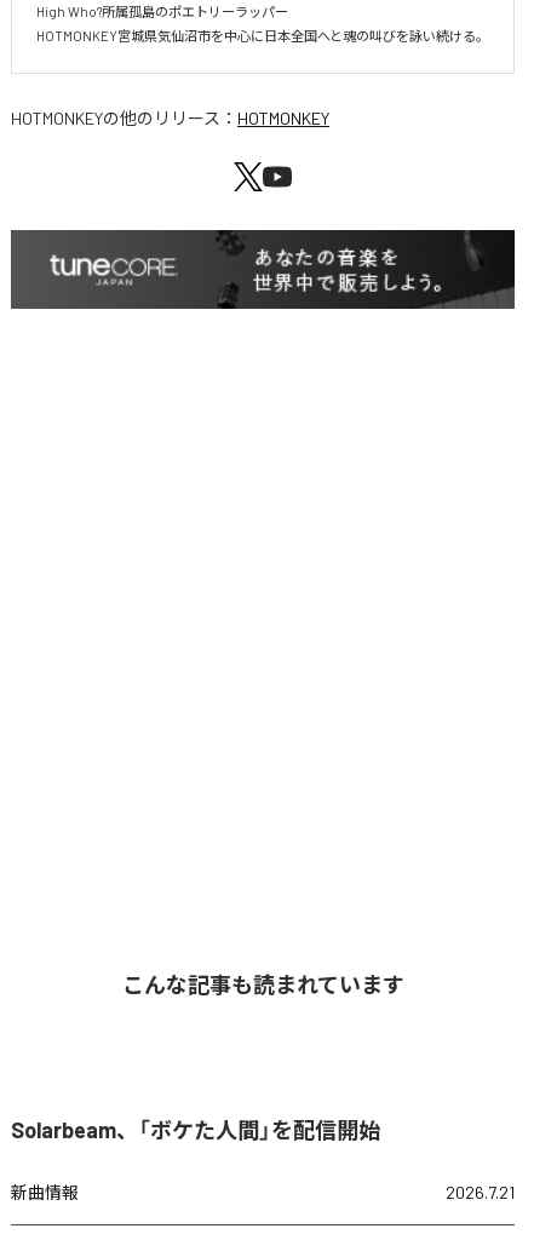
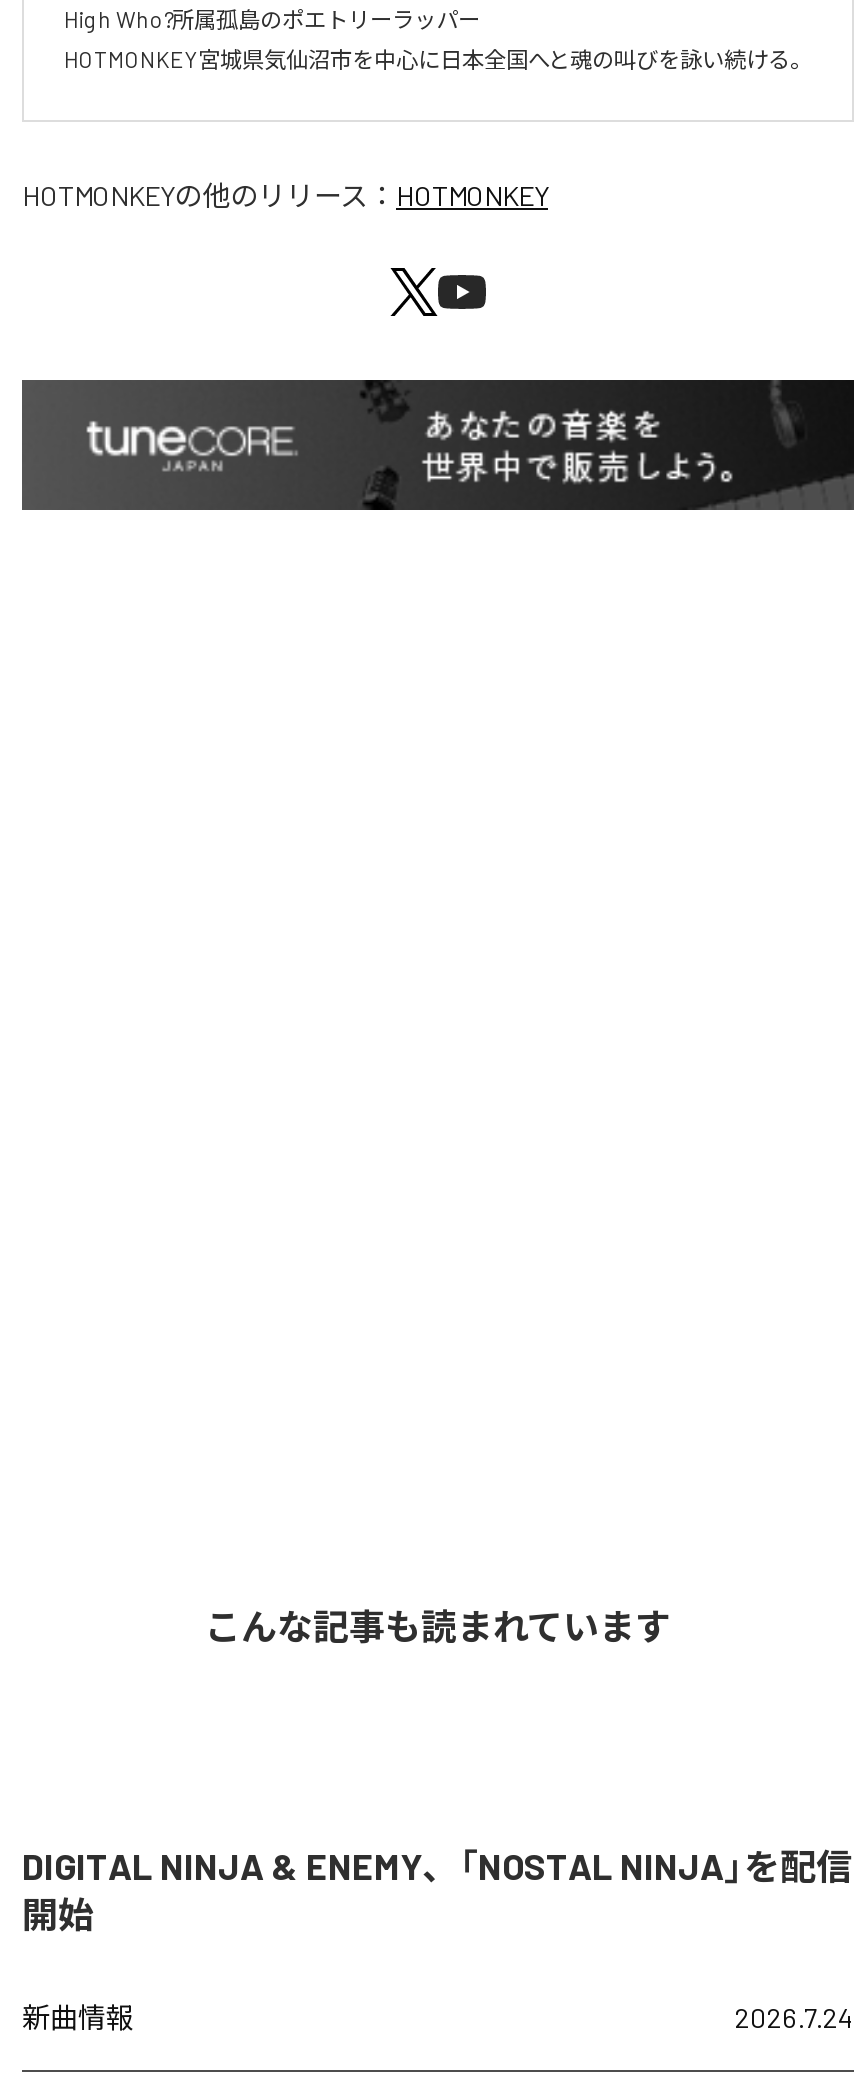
- Solarbeam、「ボケた人間」を配信開始
+ DIGITAL NINJA & ENEMY、「NOSTAL NINJA」を配信
+ 開始

- 2026.7.21
+ 2026.7.24
